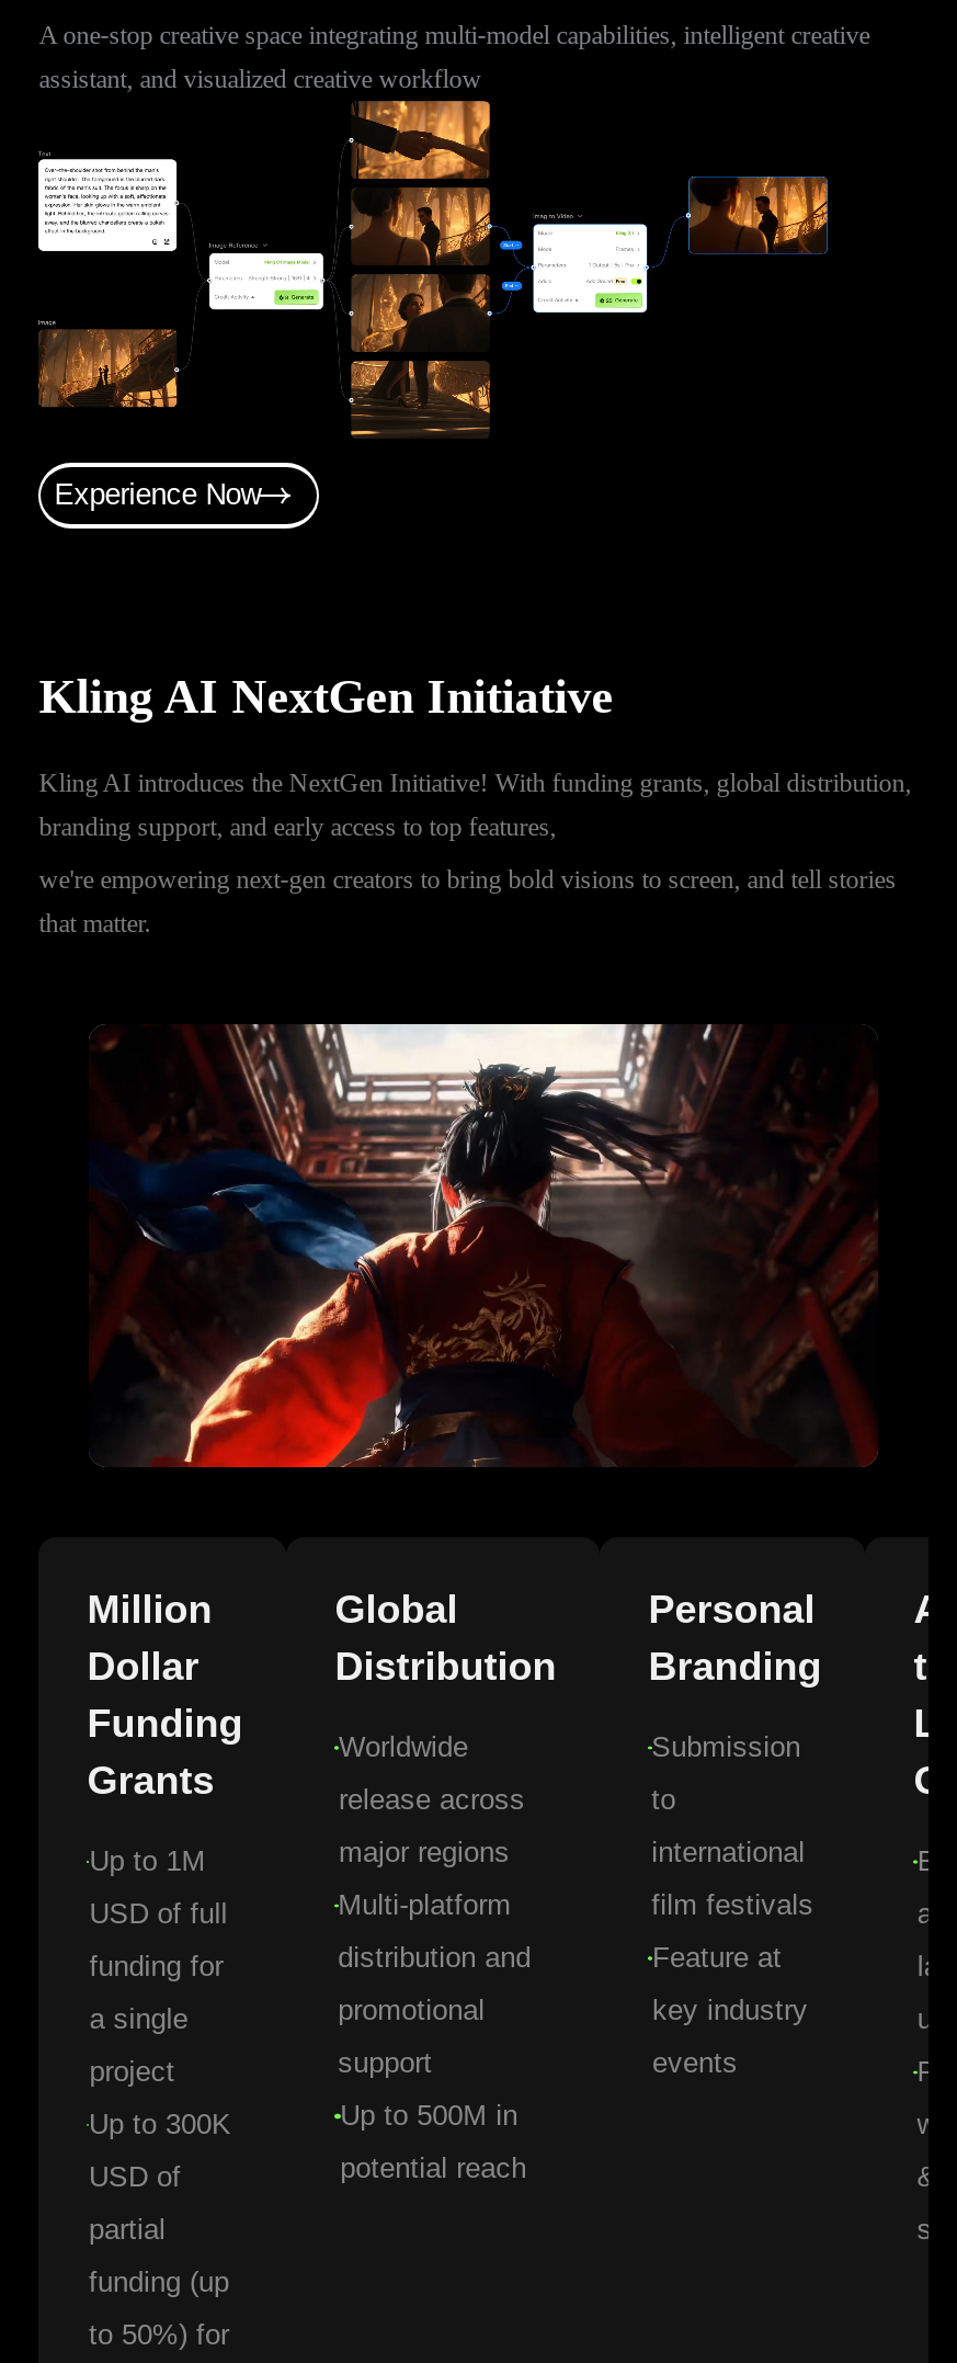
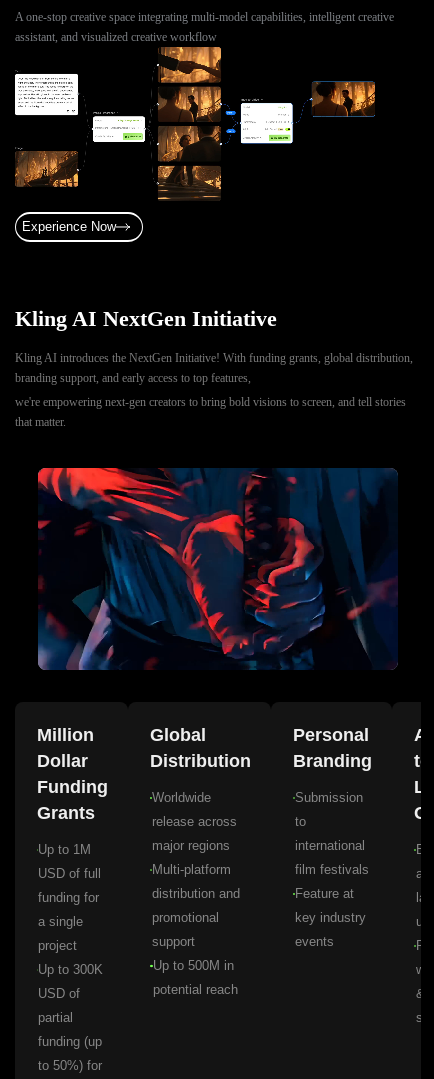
- [image]
+ [image]
